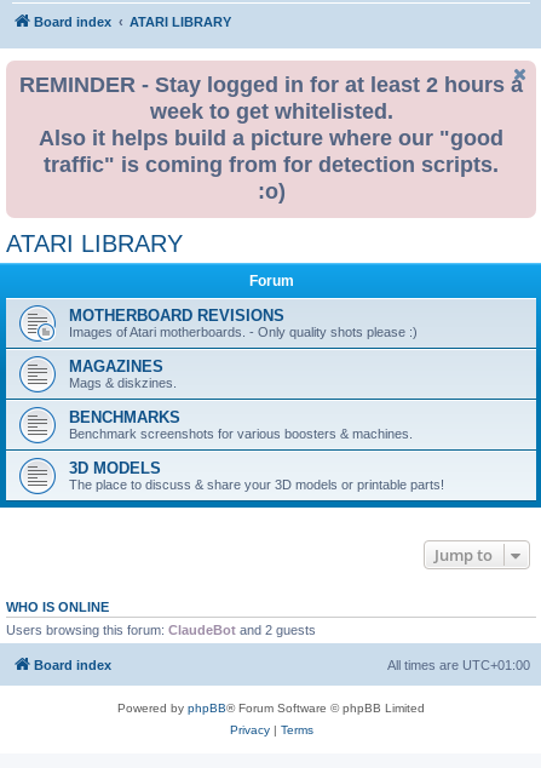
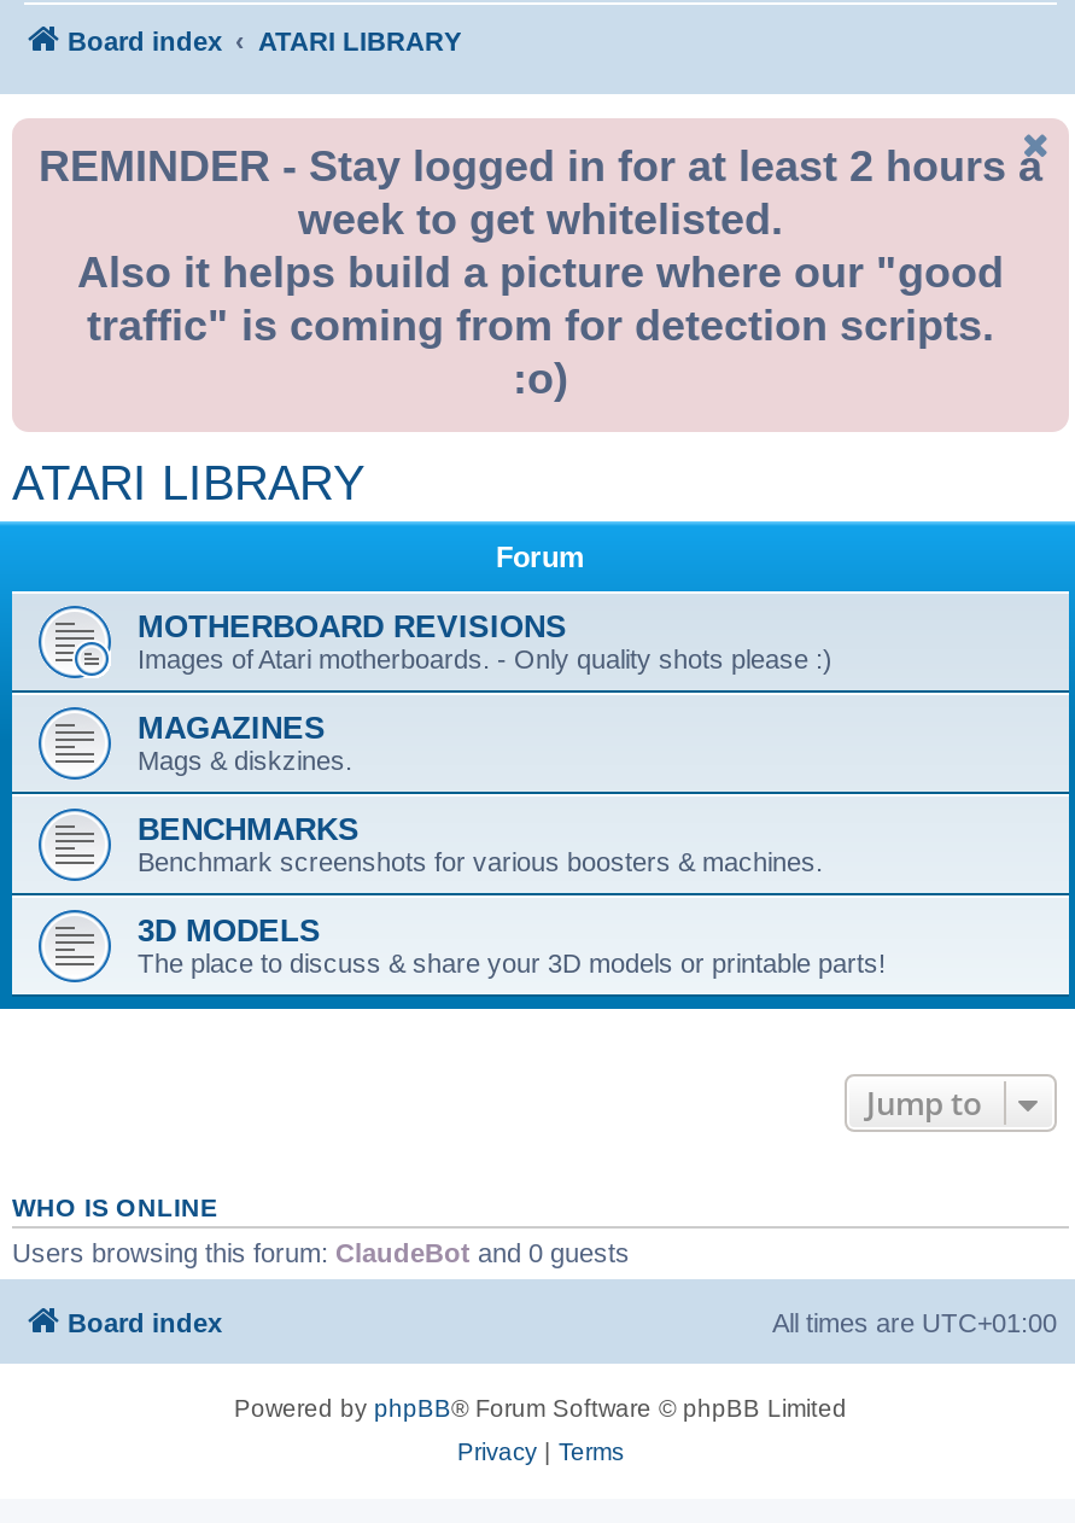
- Users browsing this forum: ClaudeBot and 2 guests
+ Users browsing this forum: ClaudeBot and 0 guests
